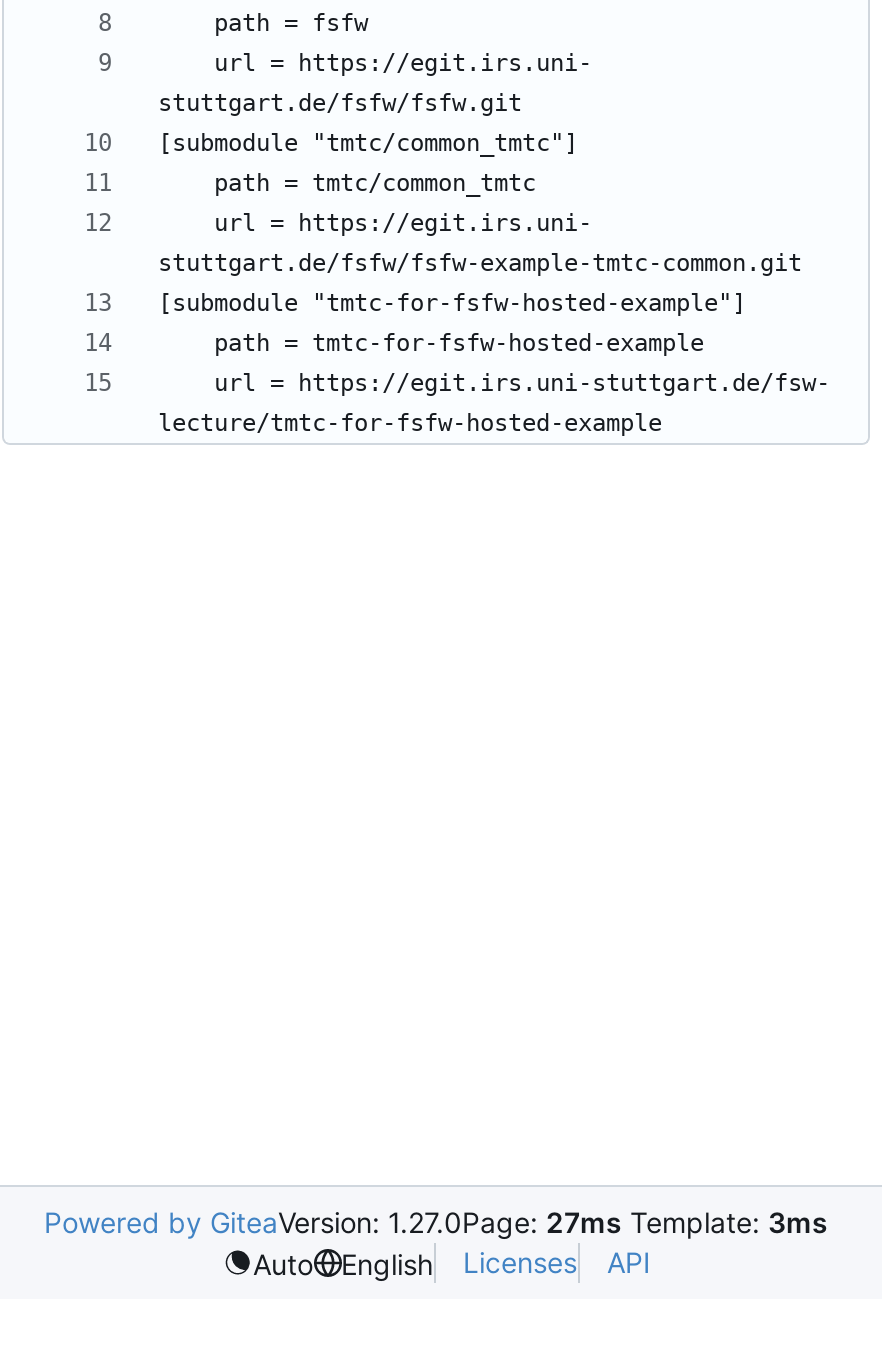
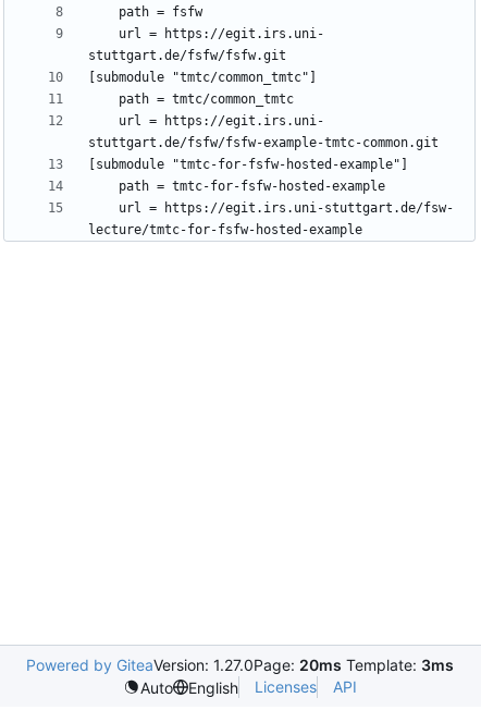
- Powered by GiteaVersion: 1.27.0Page: 27ms Template: 3ms
+ Powered by GiteaVersion: 1.27.0Page: 20ms Template: 3ms
